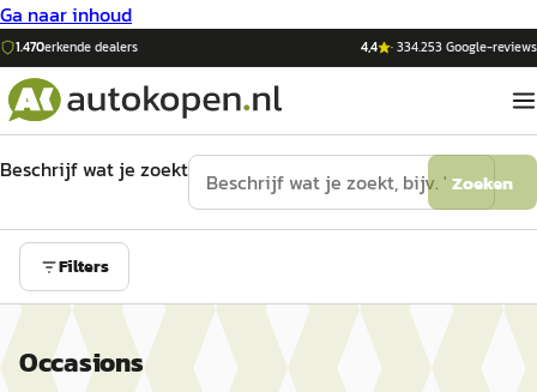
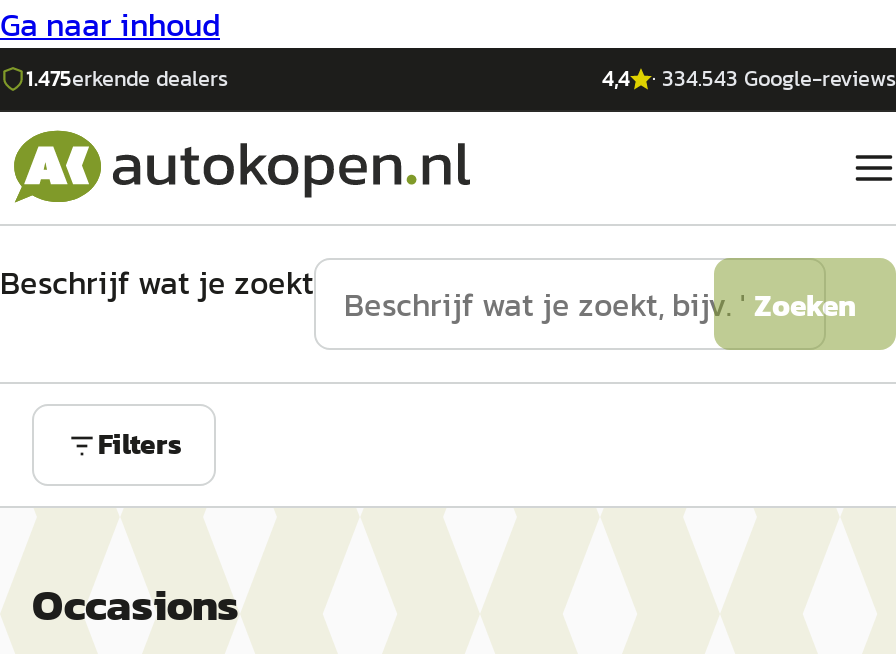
- 1.470erkende dealers
+ 1.475erkende dealers

- · 334.253 Google-reviews
+ · 334.543 Google-reviews
